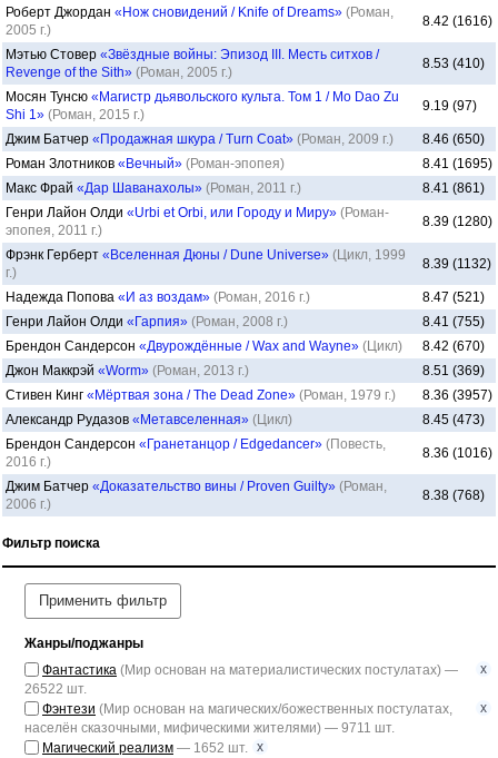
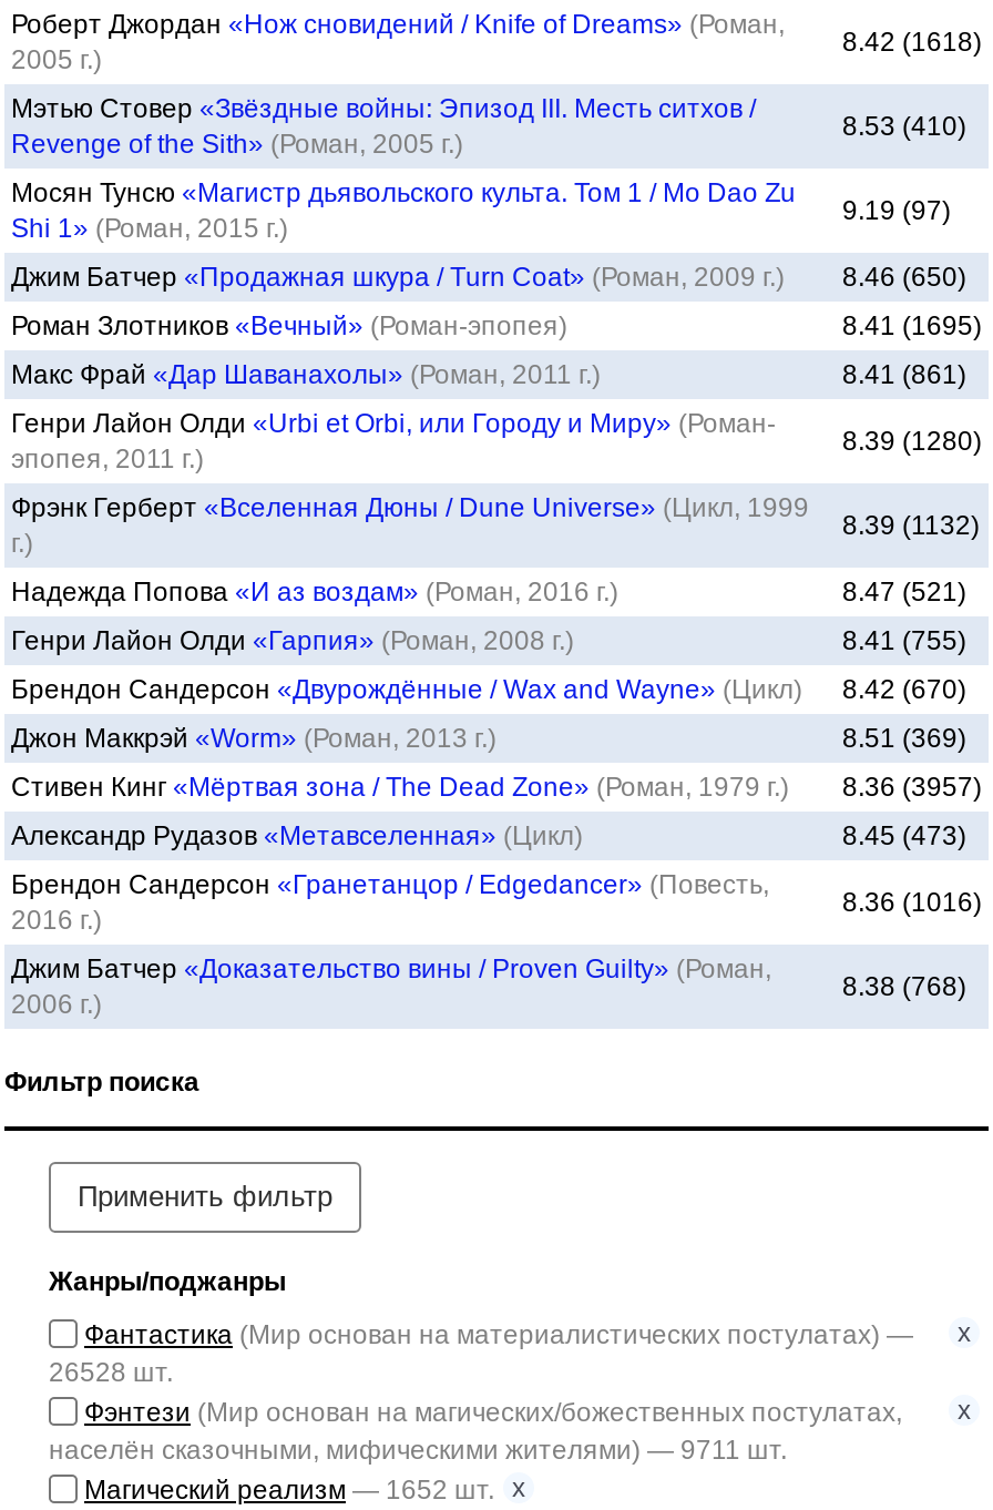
- 8.42 (1616)
+ 8.42 (1618)

- 26522 шт.
+ 26528 шт.
